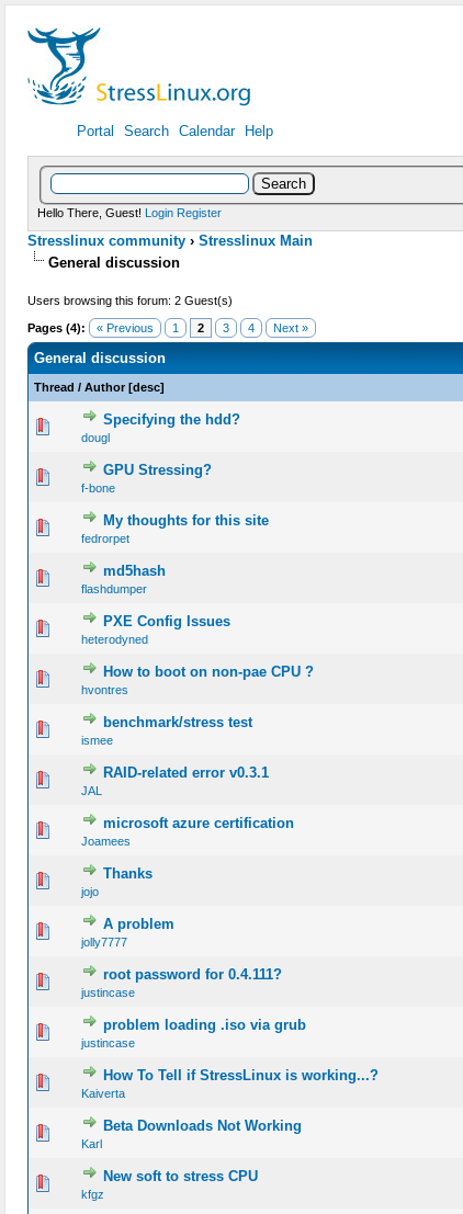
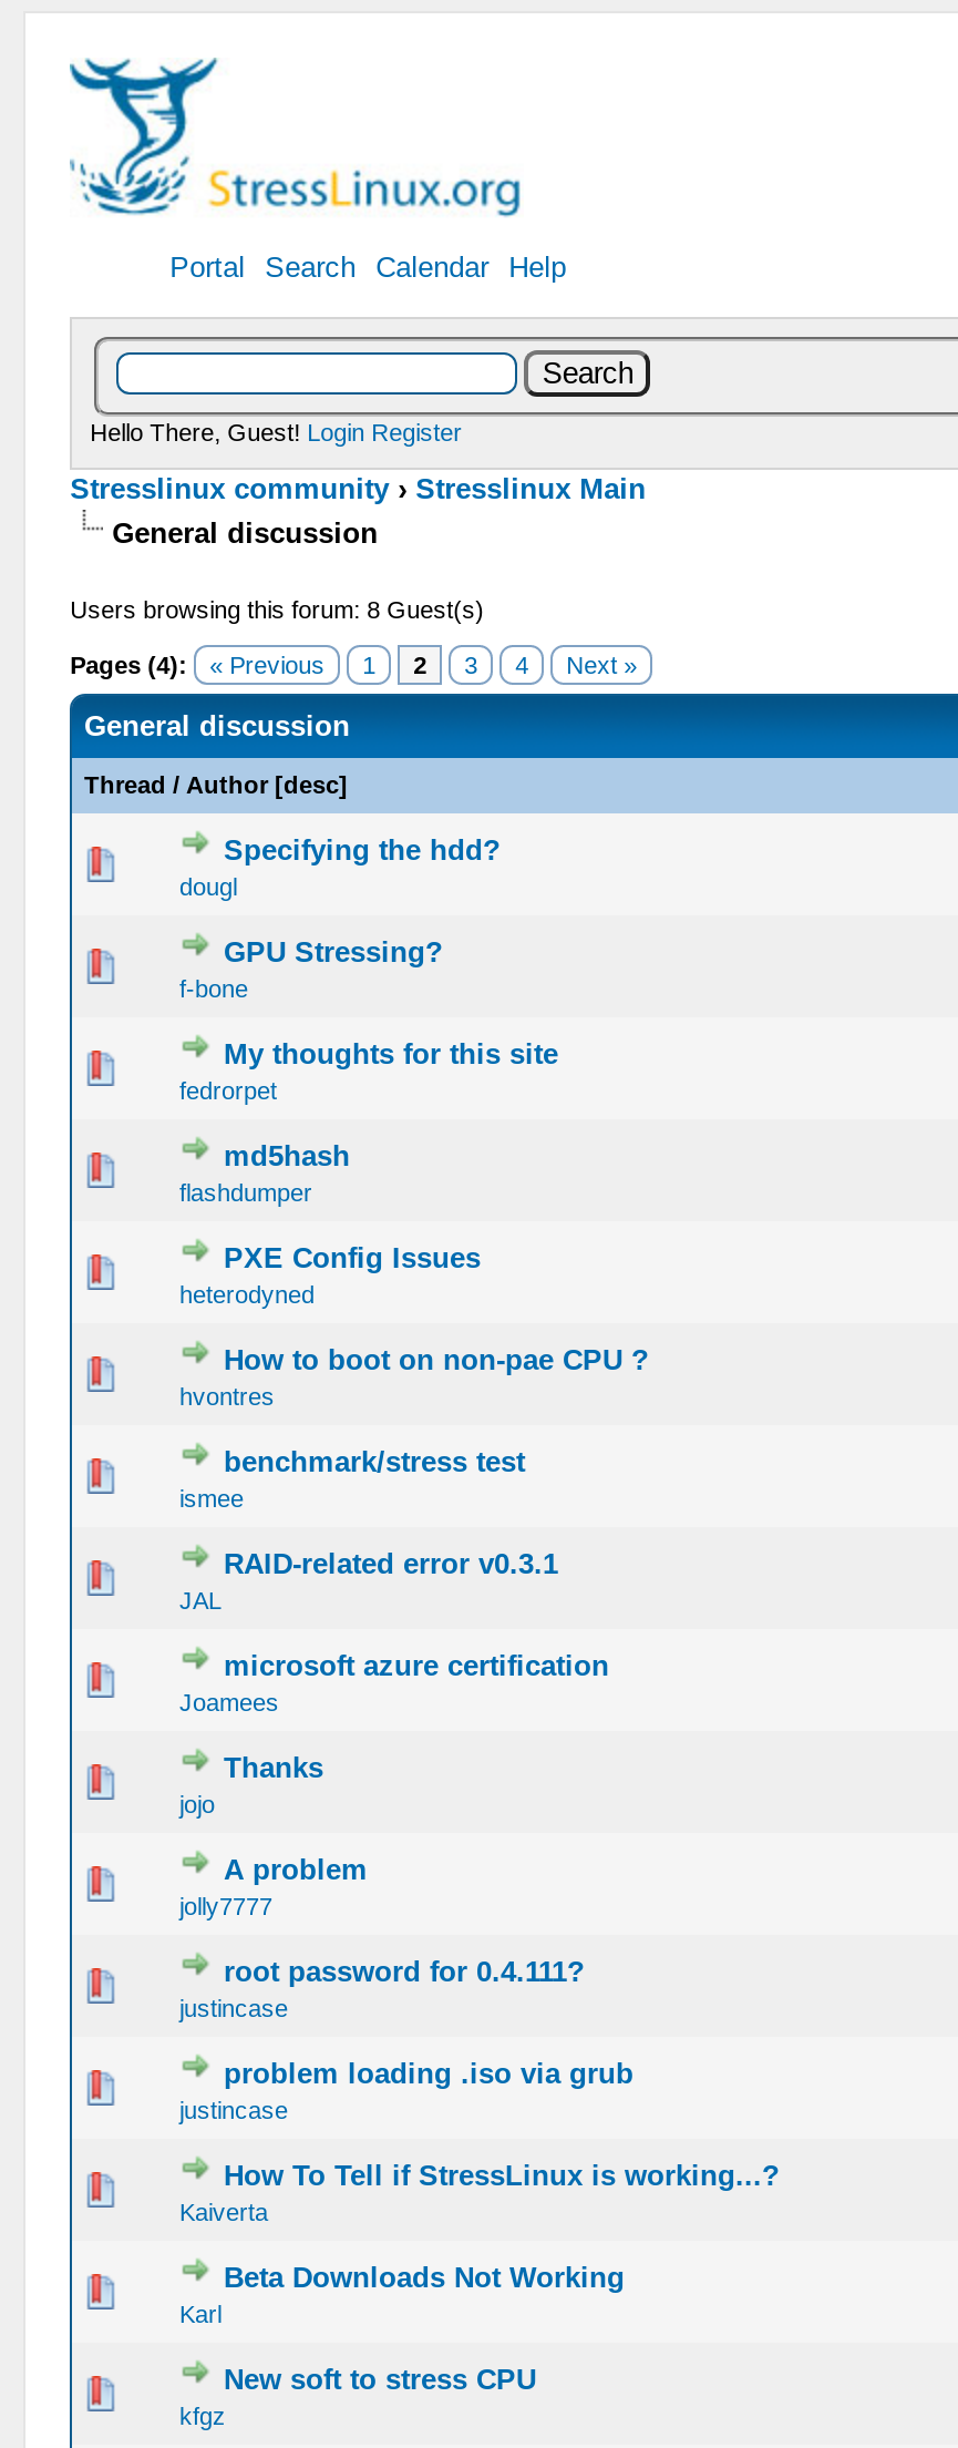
- Users browsing this forum: 2 Guest(s)
+ Users browsing this forum: 8 Guest(s)
